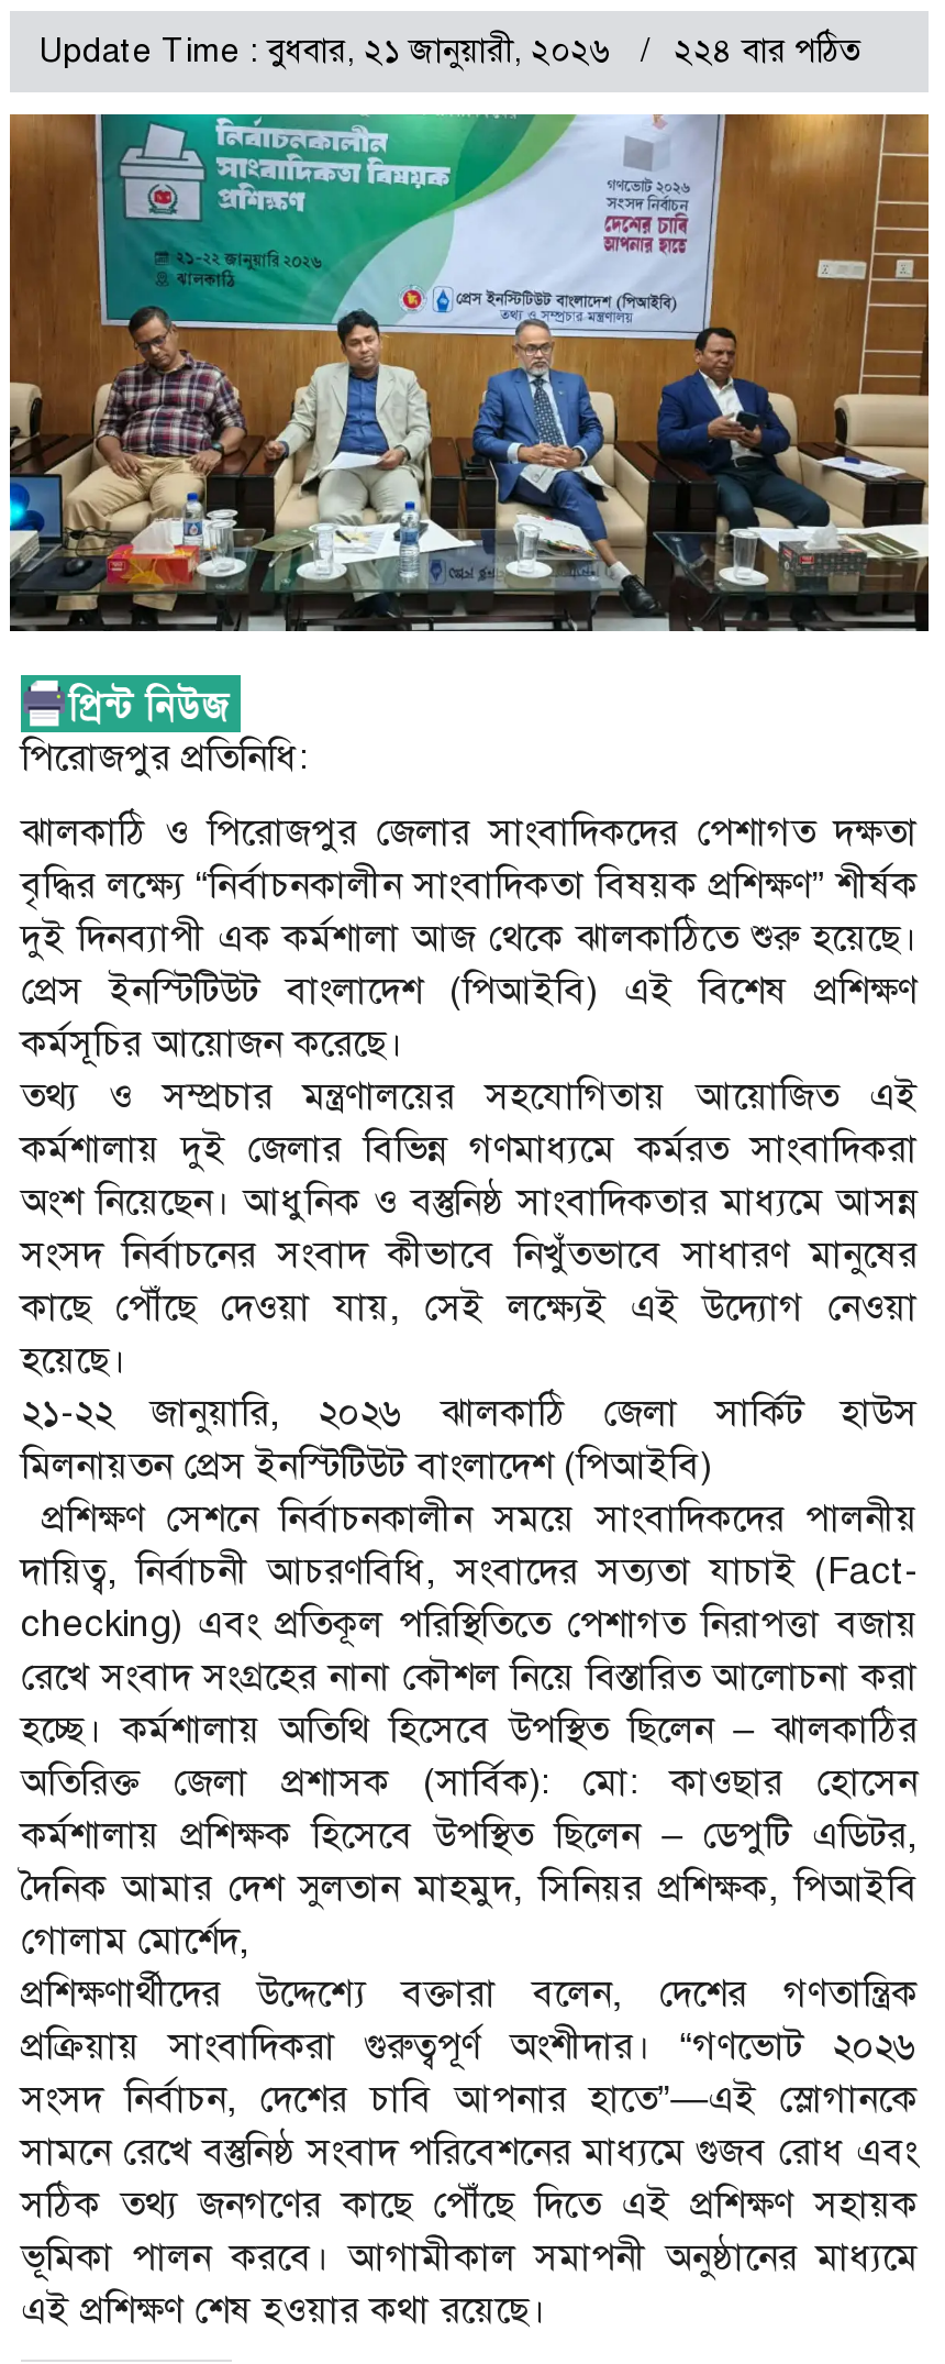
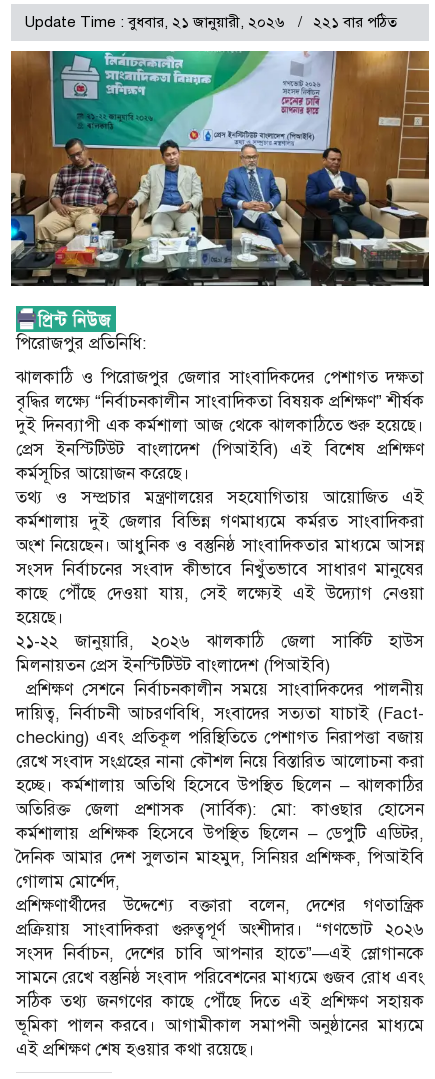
- Update Time : বুধবার, ২১ জানুয়ারী, ২০২৬ ২২৪ বার পঠিত
+ Update Time : বুধবার, ২১ জানুয়ারী, ২০২৬ ২২১ বার পঠিত
